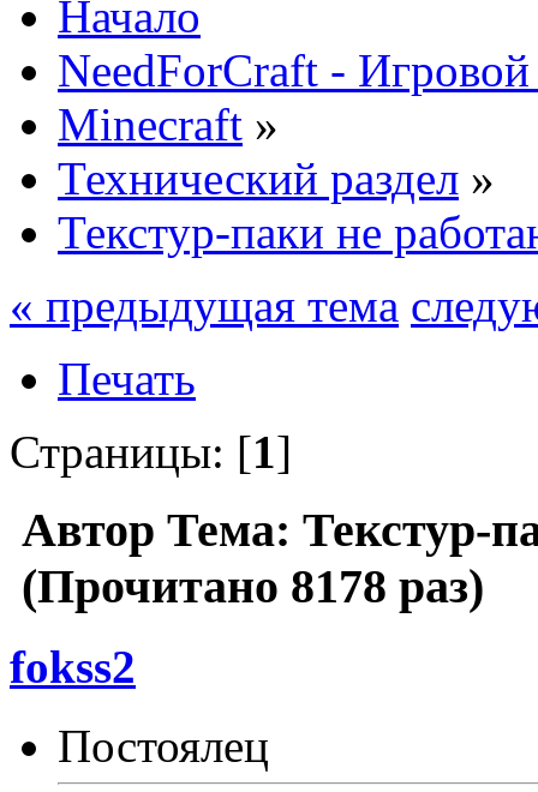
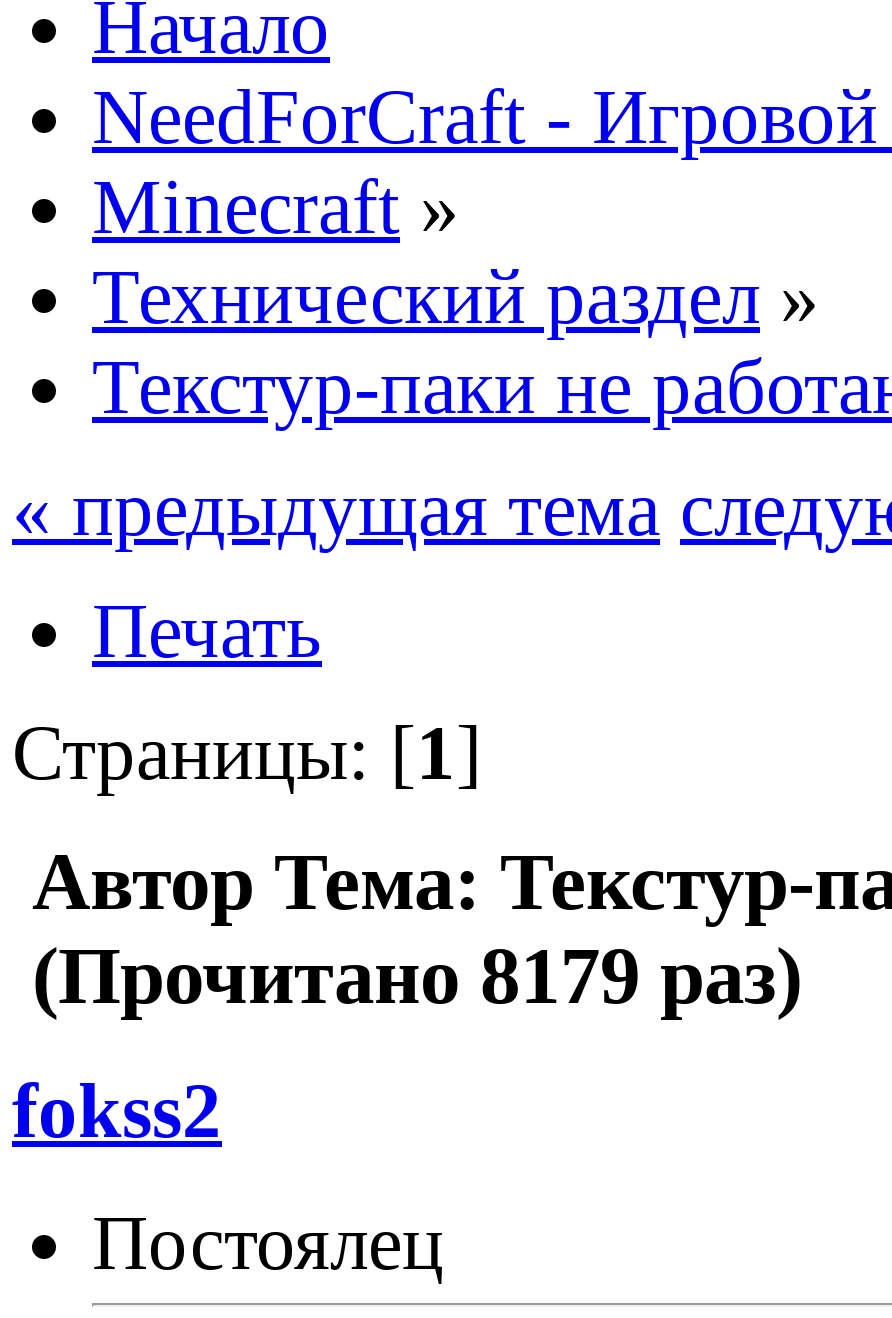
- (Прочитано 8178 раз)
+ (Прочитано 8179 раз)
